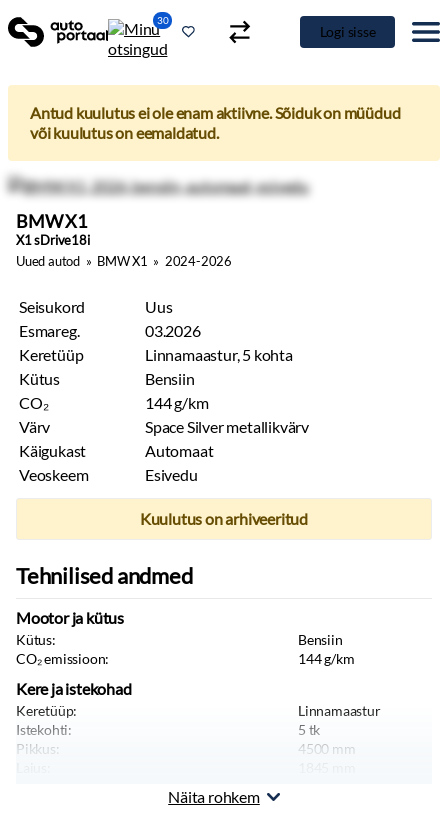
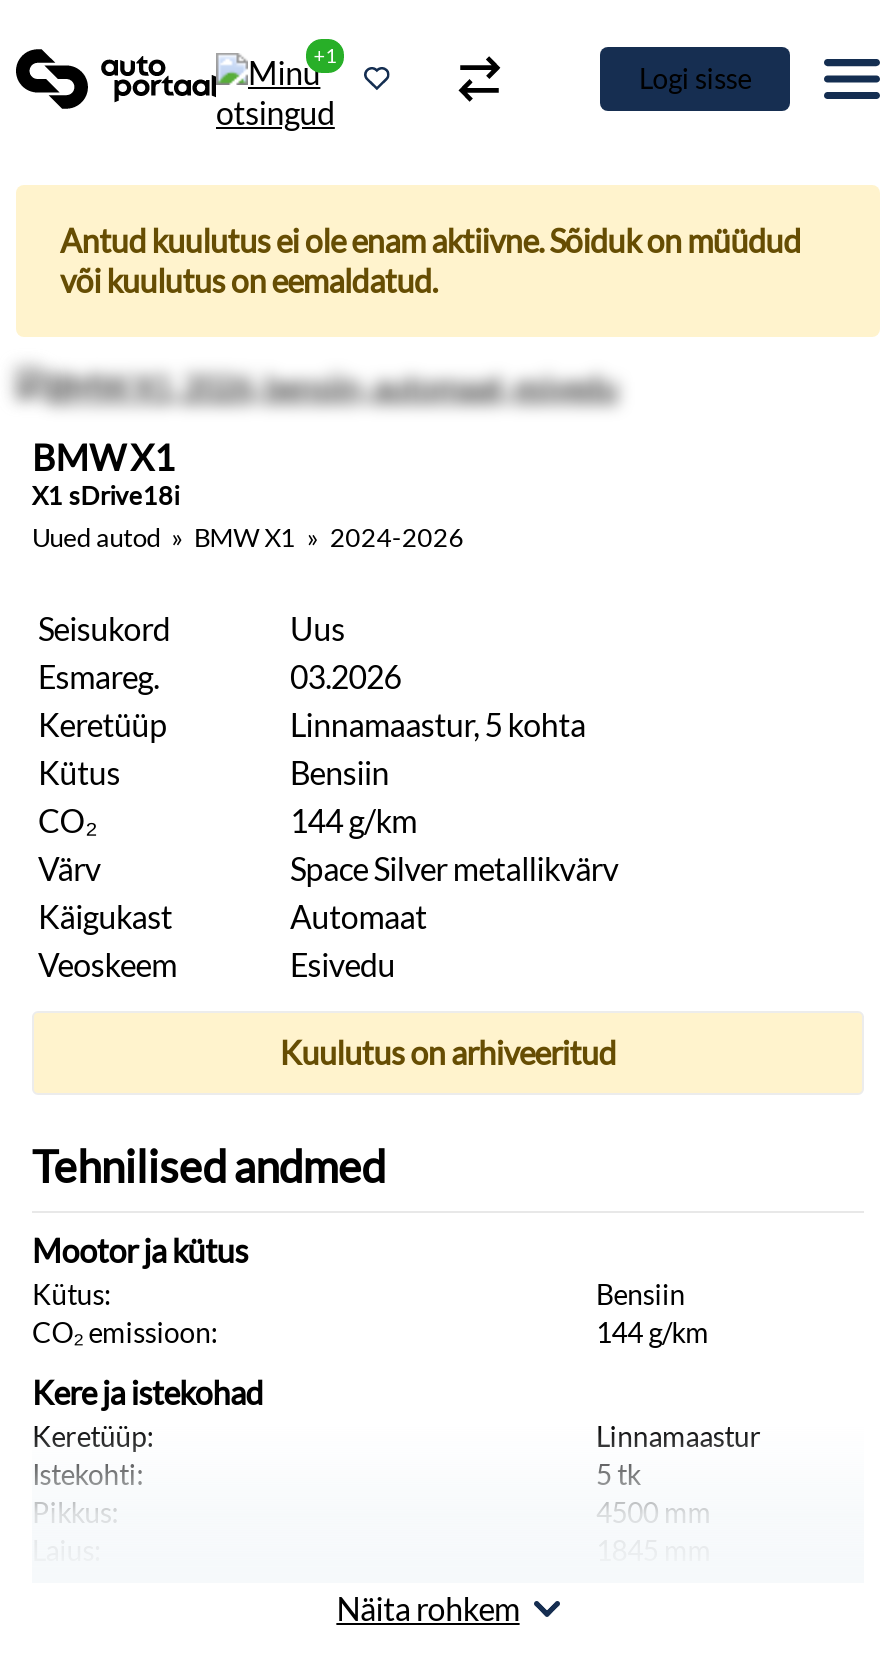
- 30
+ +1
